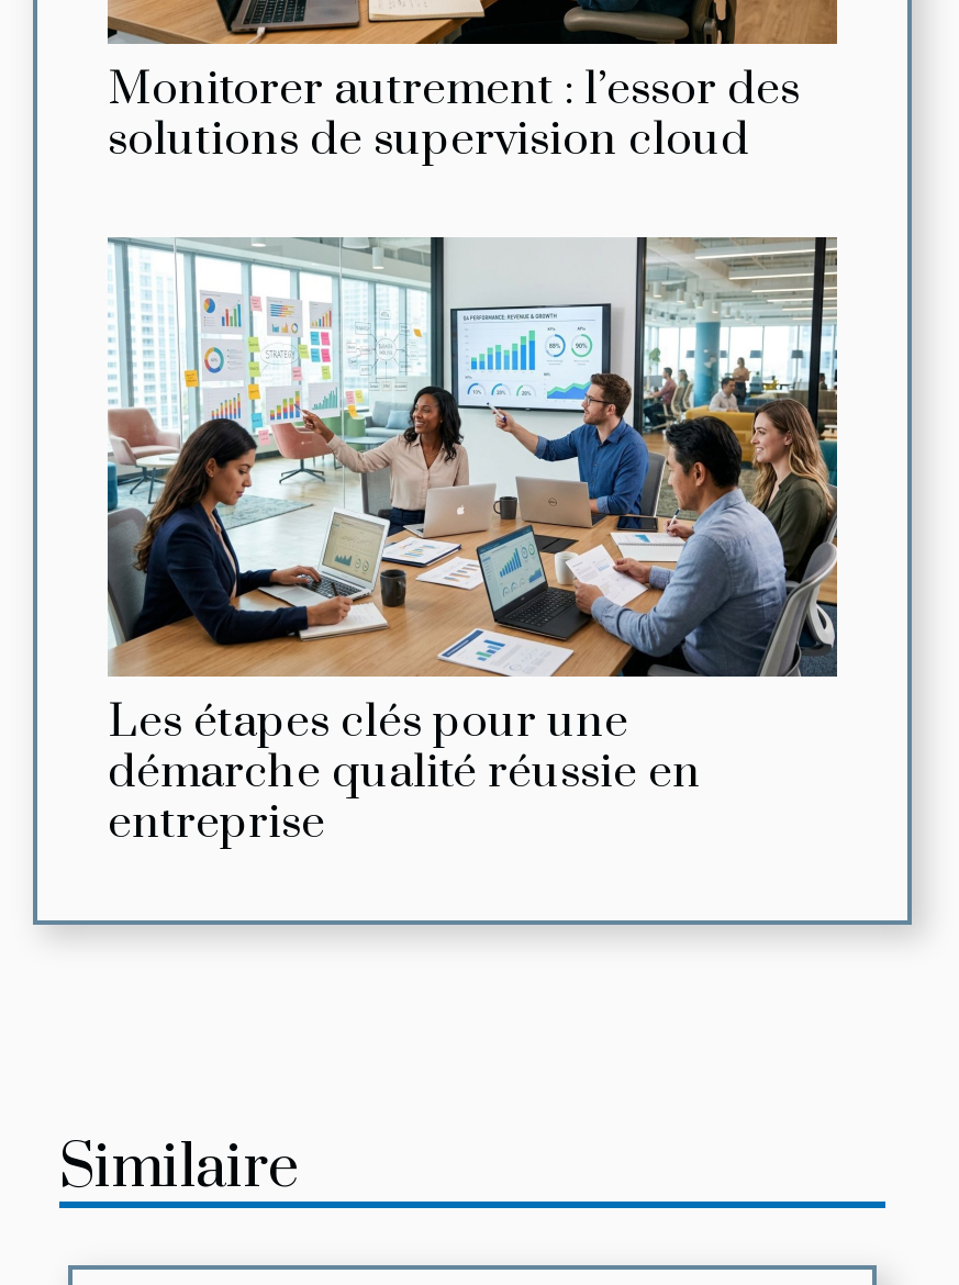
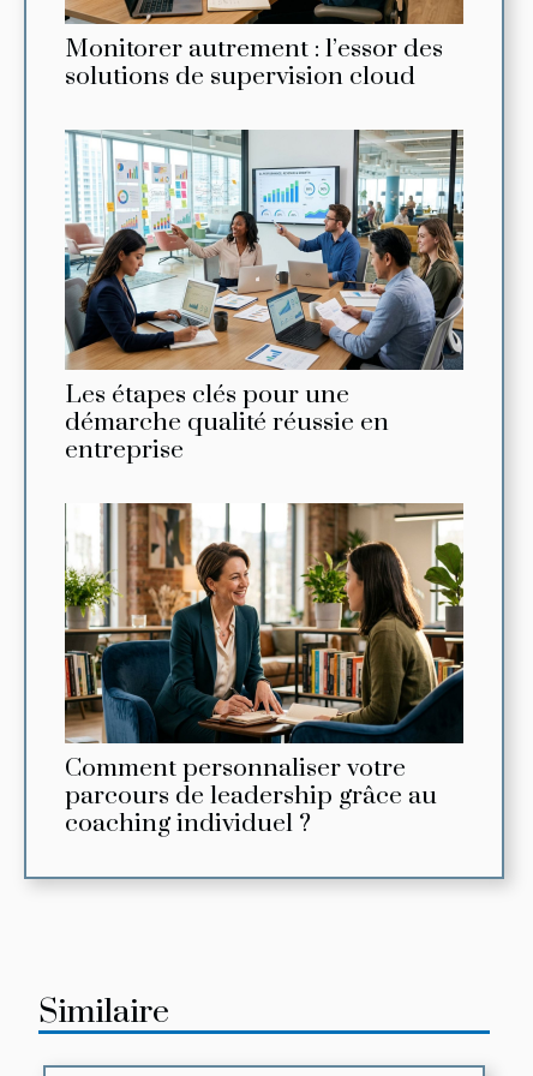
+ [image]
+ Comment personnaliser votre
+ parcours de leadership grâce au
+ coaching individuel ?
